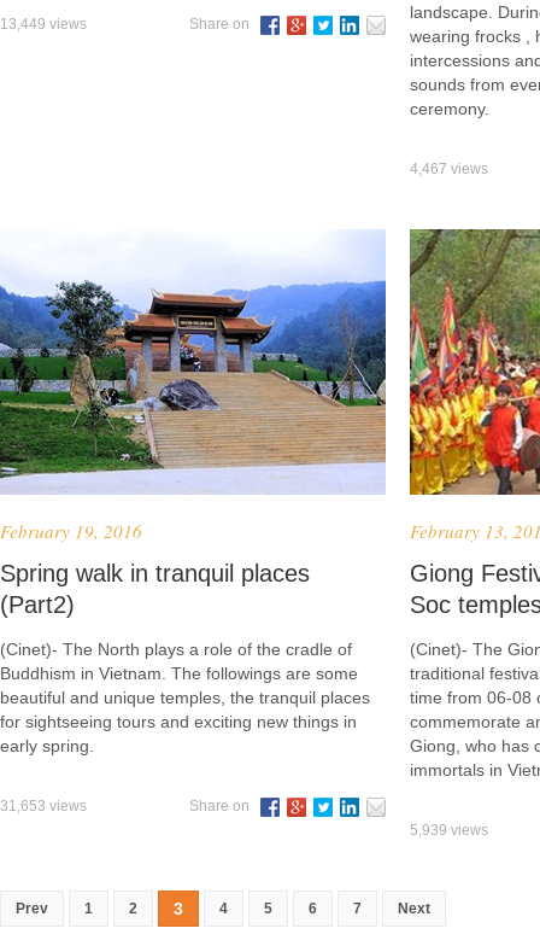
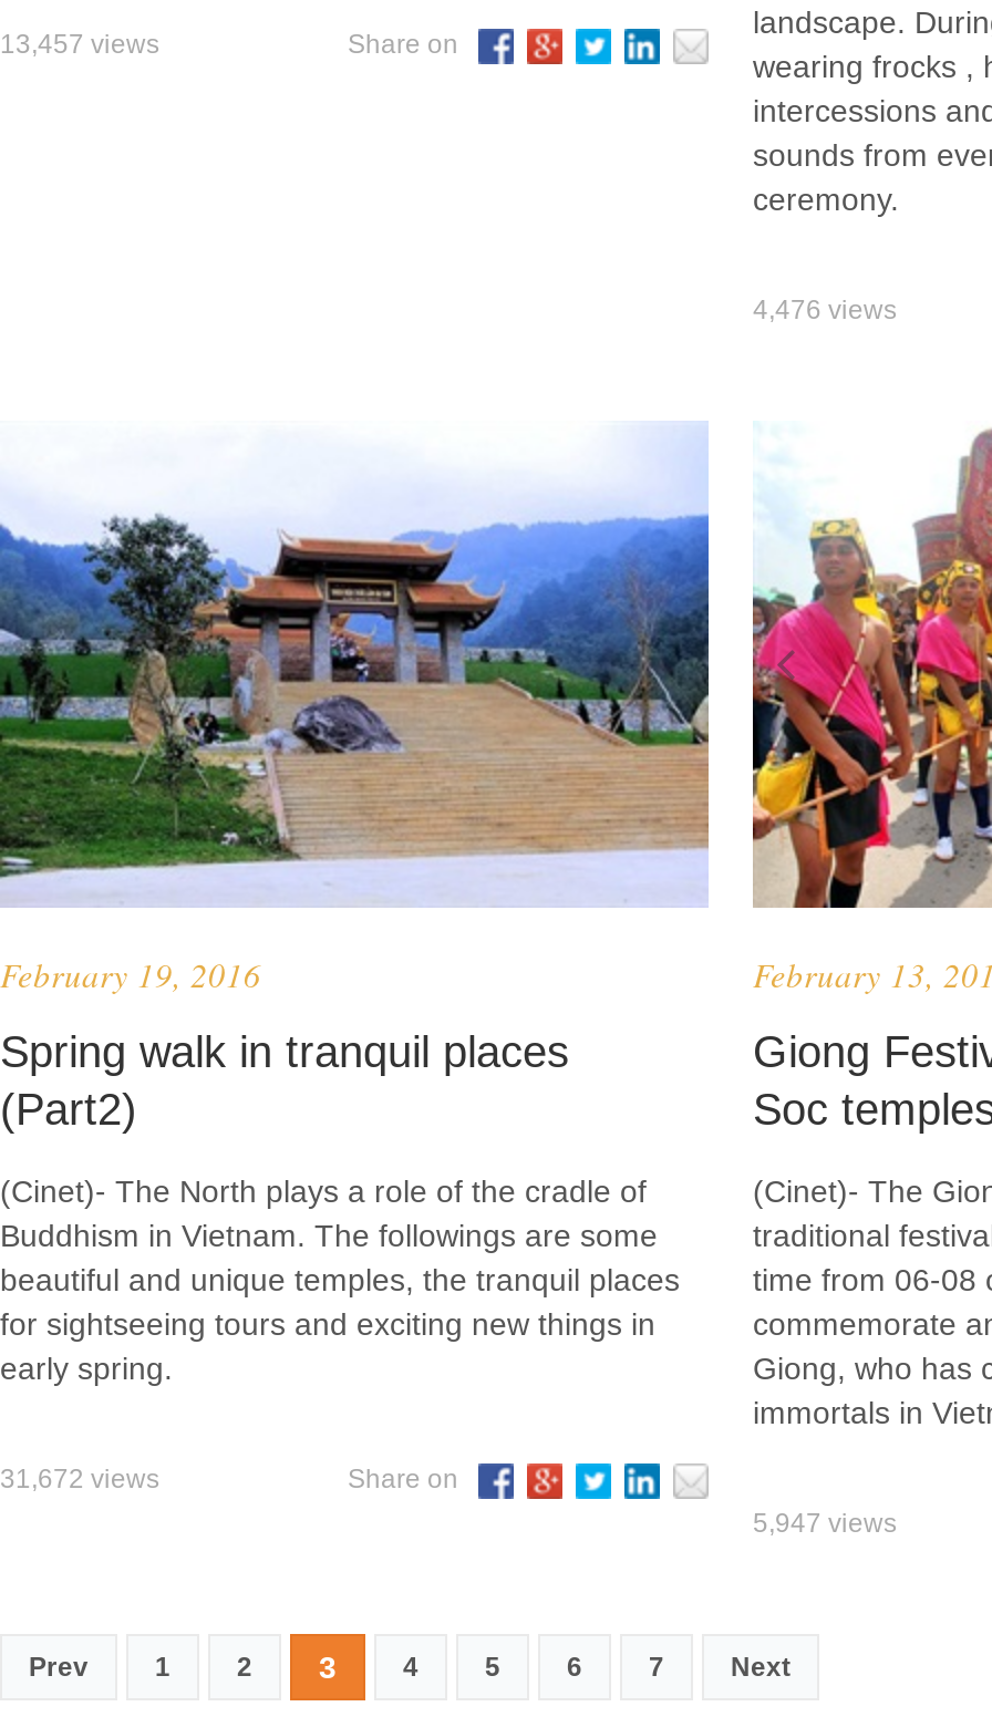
- 13,449 views
+ 13,457 views

- 4,467 views
+ 4,476 views

- [image]
+ [image]

- 31,653 views
+ 31,672 views

- 5,939 views
+ 5,947 views
